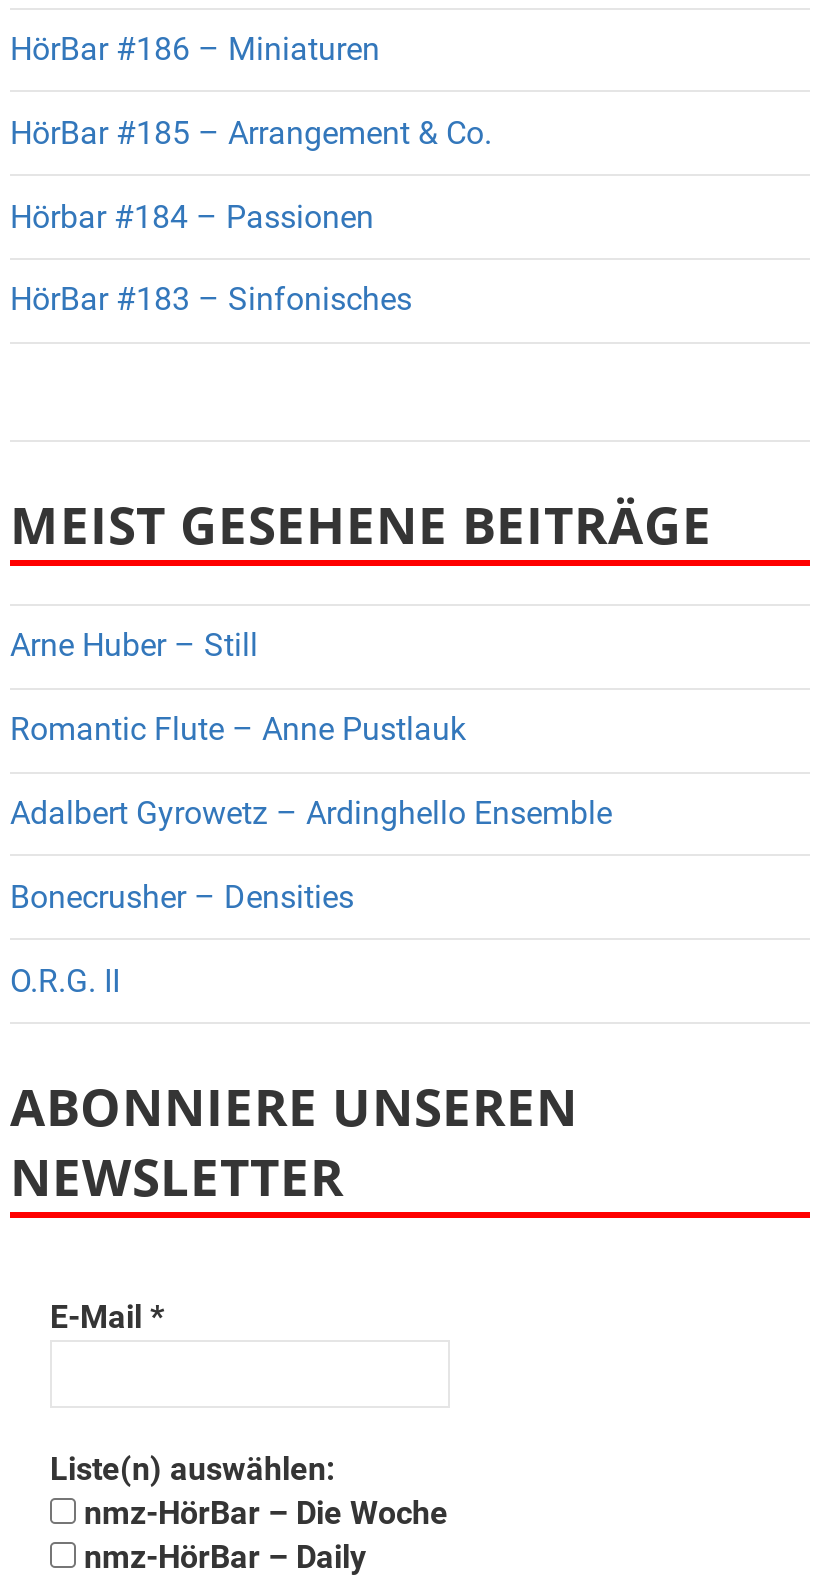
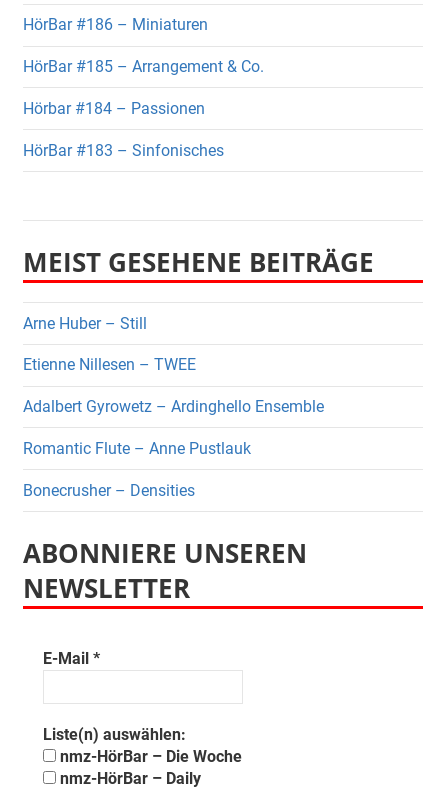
+ Etienne Nillesen – TWEE

moved down: Romantic Flute – Anne Pustlauk

moved down: Bonecrusher – Densities

- O.R.G. II
